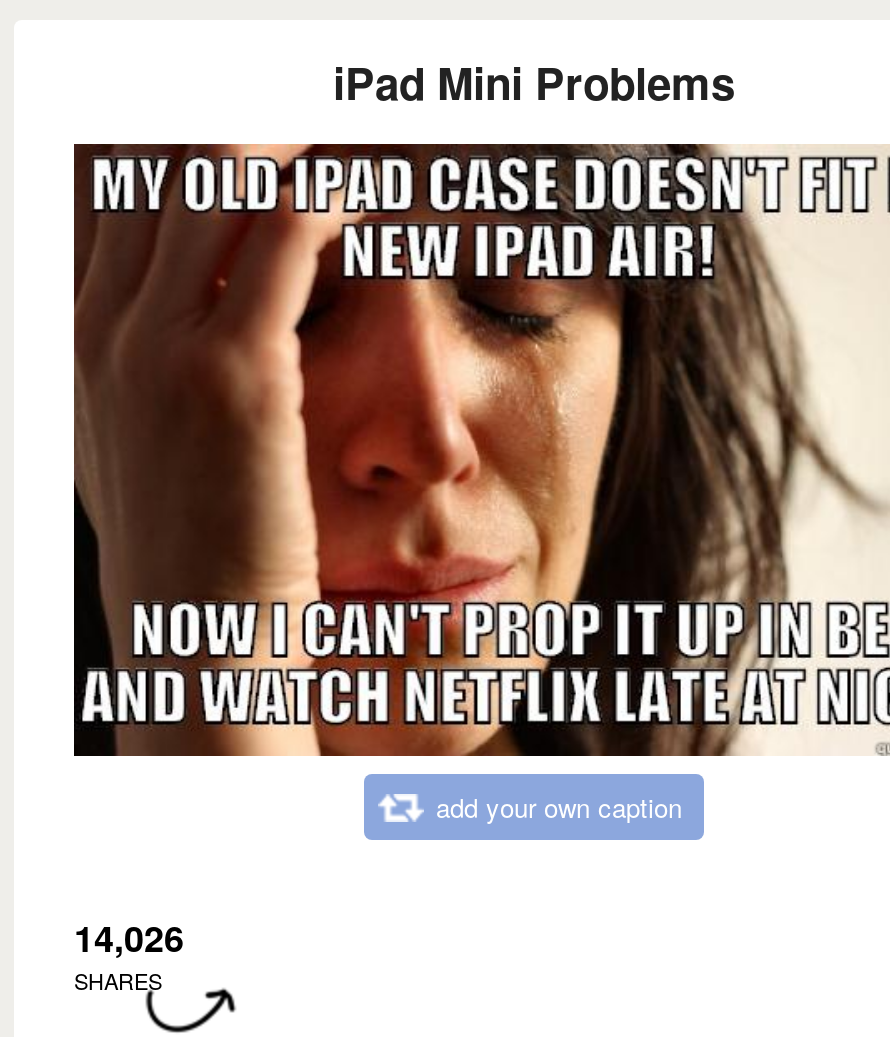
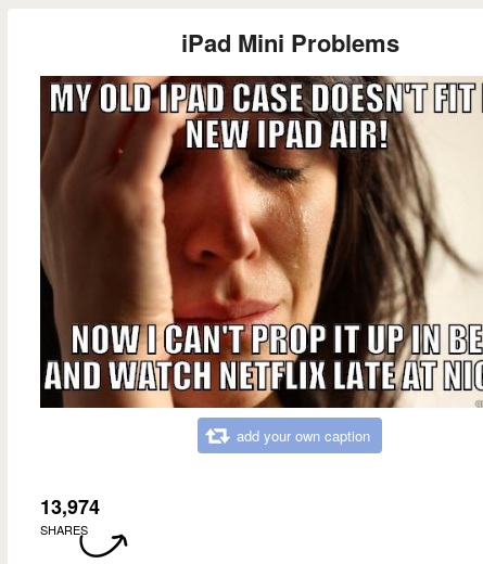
- 14,026
+ 13,974
